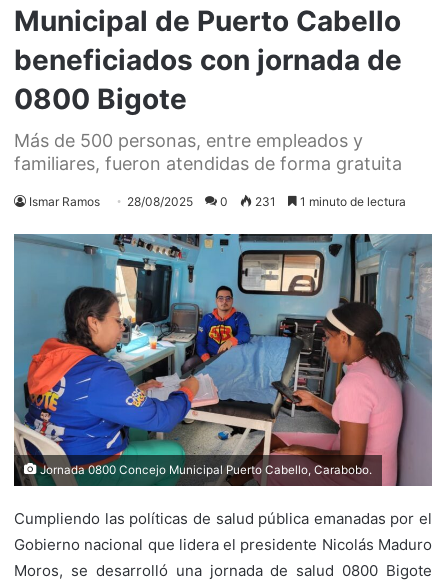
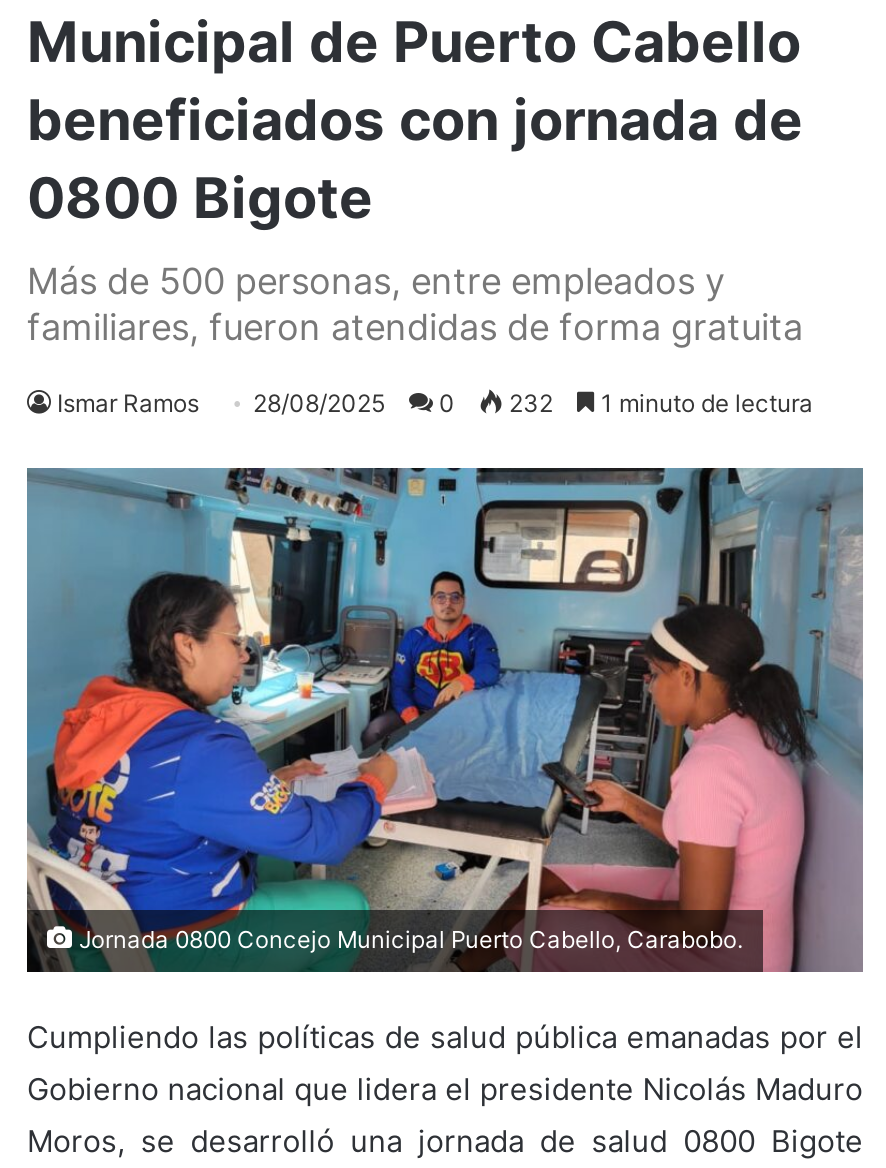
- Ismar Ramos 28/08/2025 0 231 1 minuto de lectura
+ Ismar Ramos 28/08/2025 0 232 1 minuto de lectura
